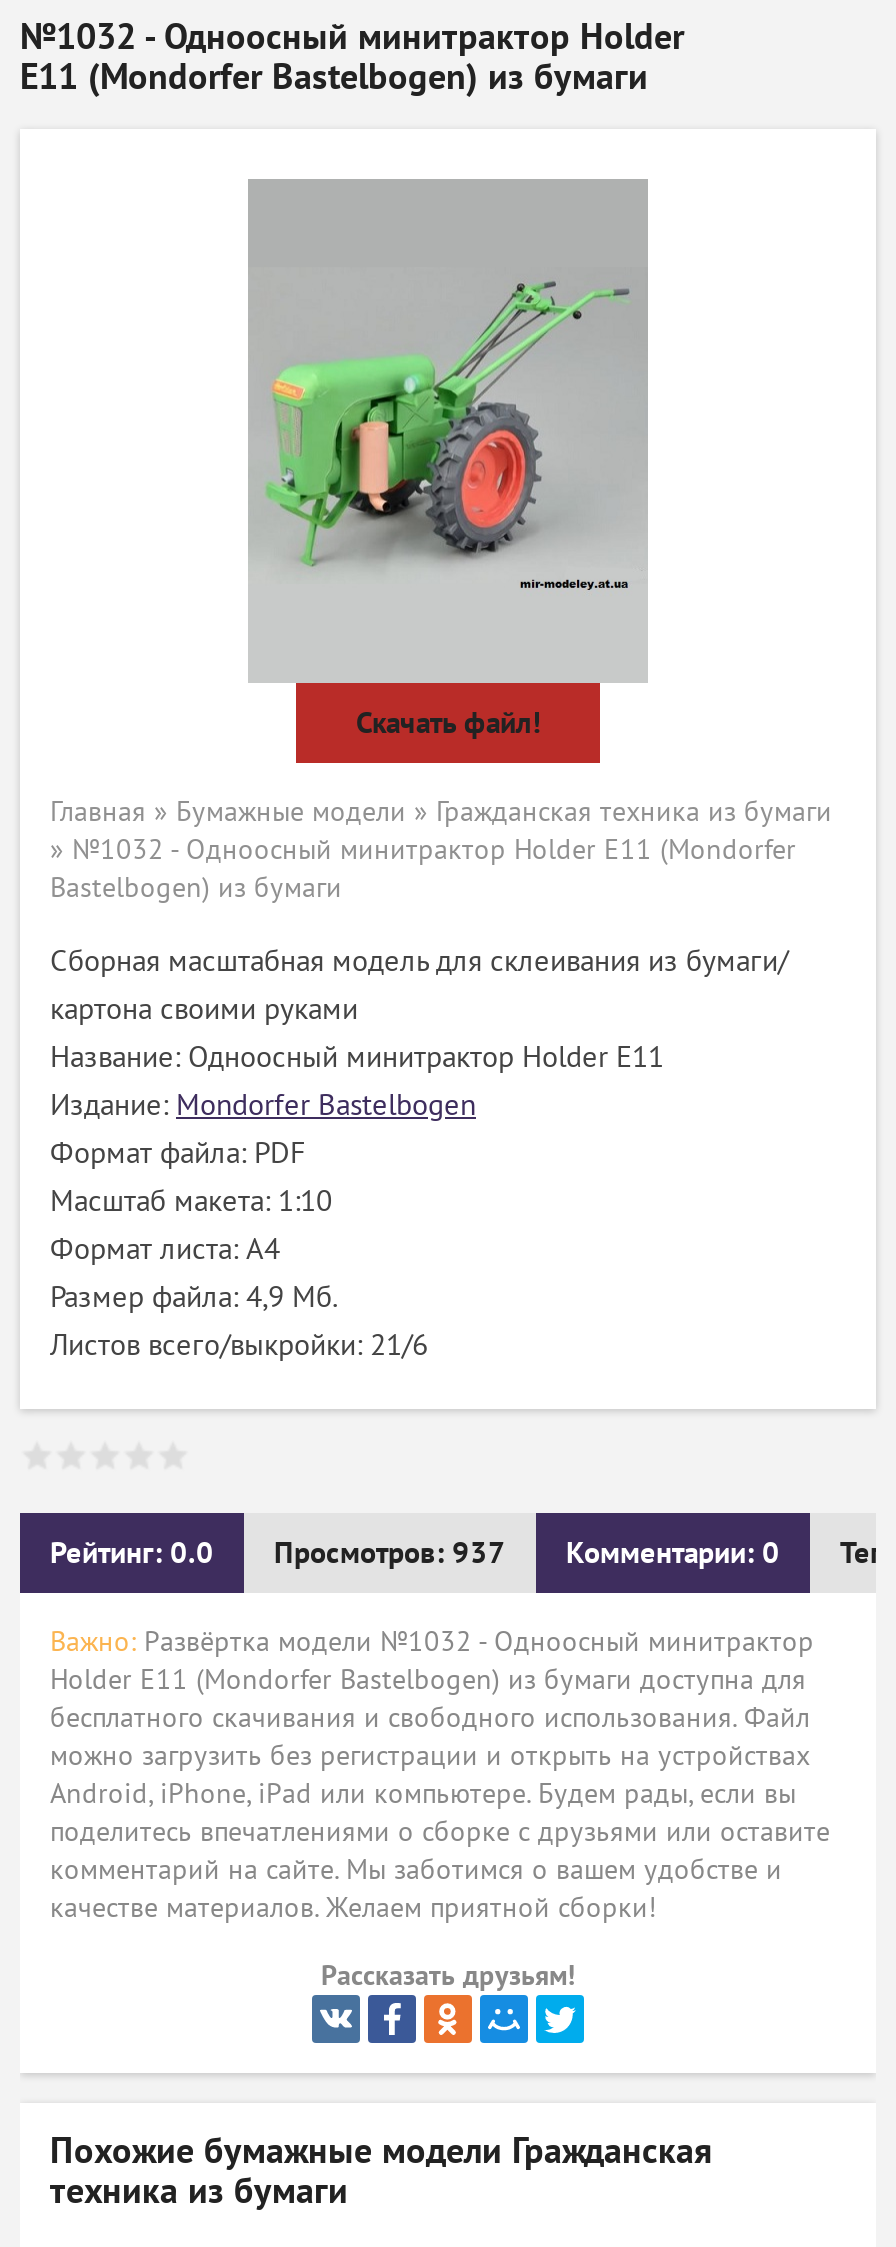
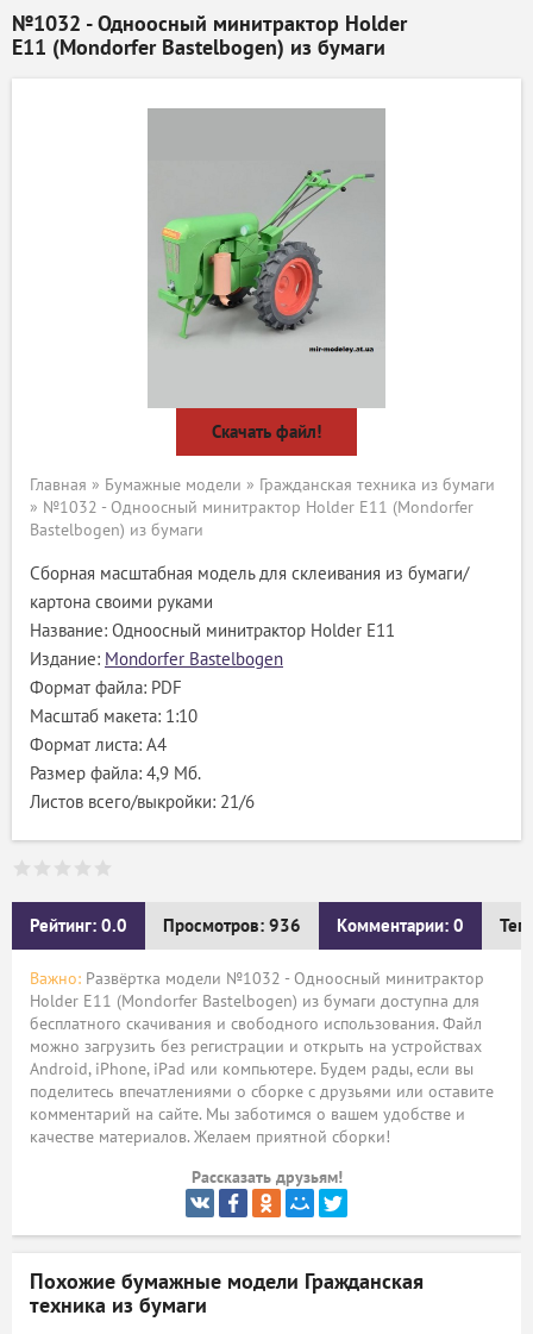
- Просмотров: 937
+ Просмотров: 936
